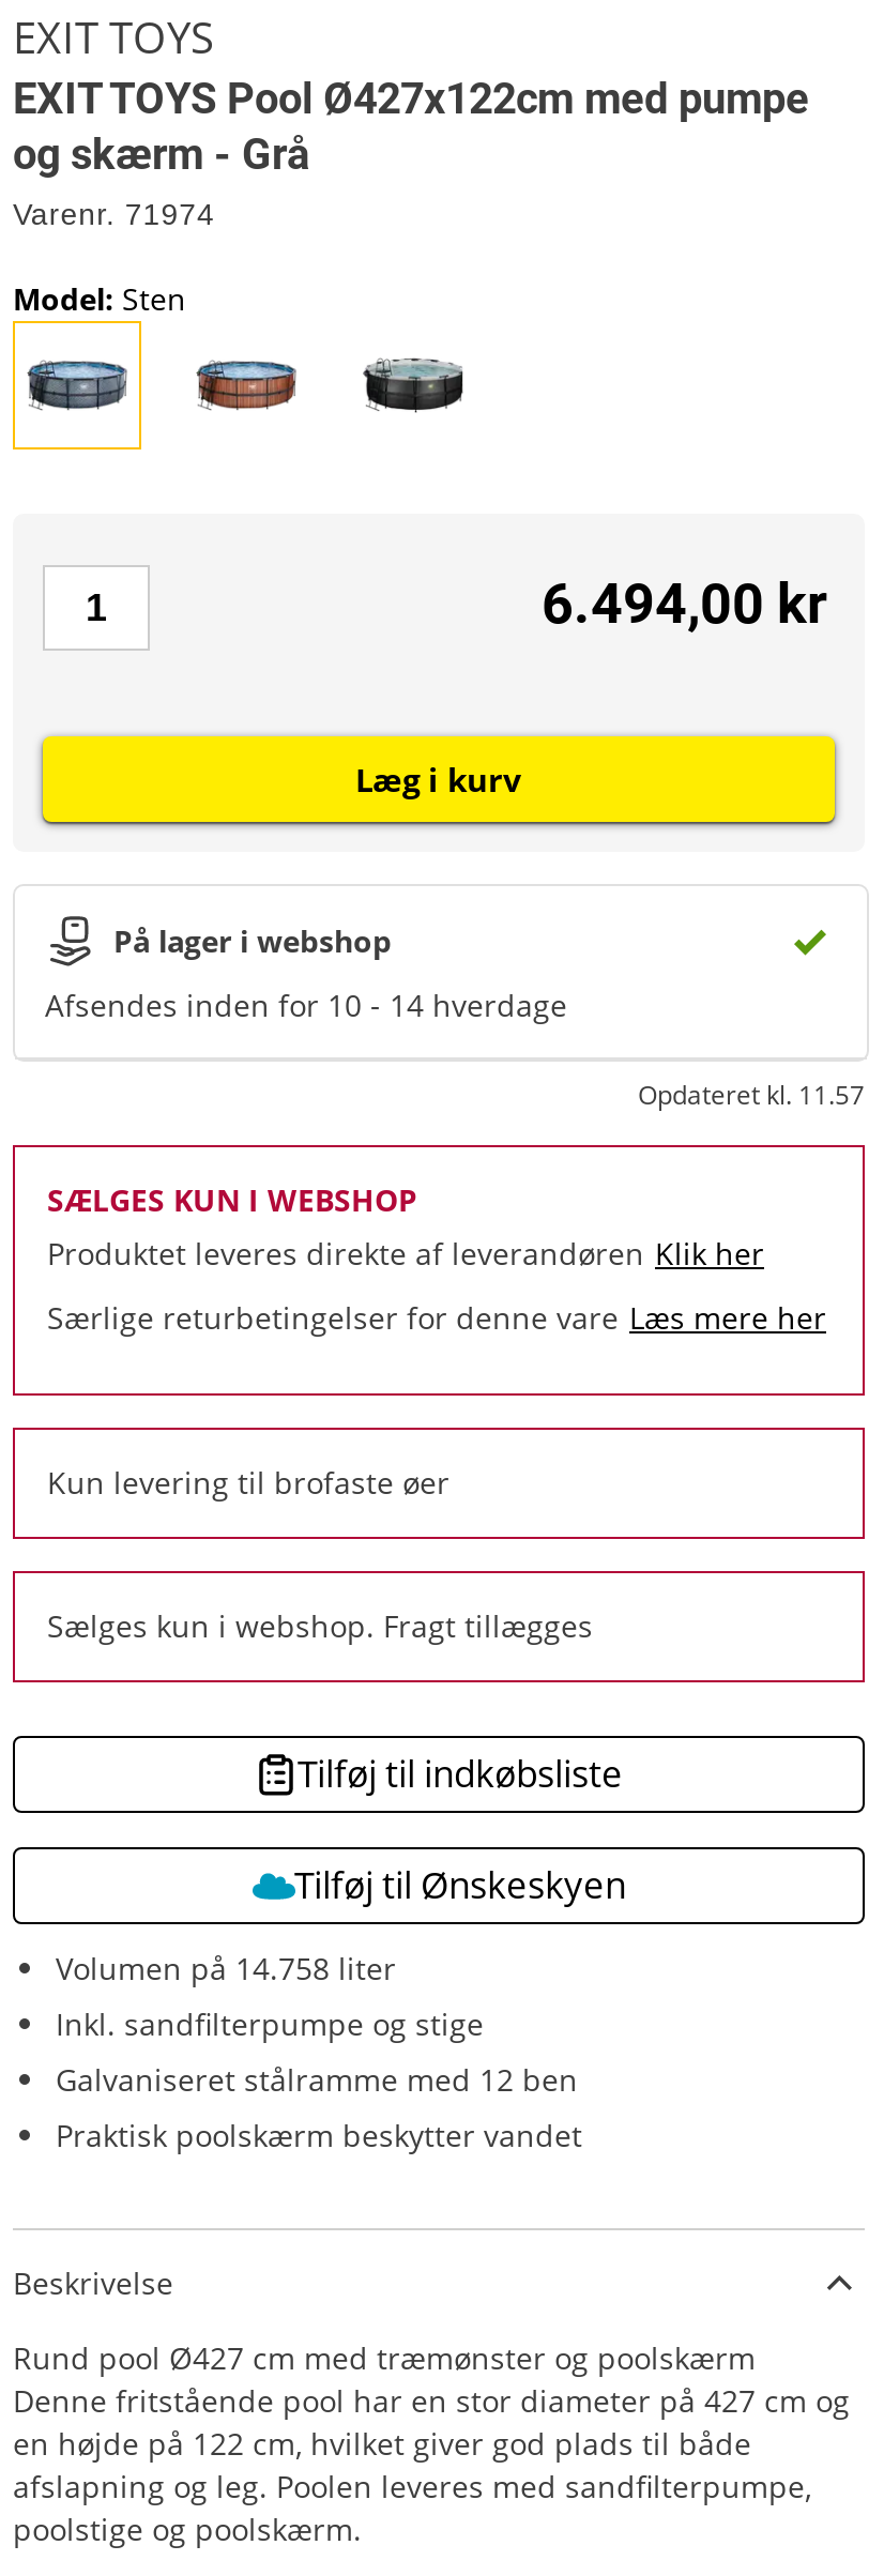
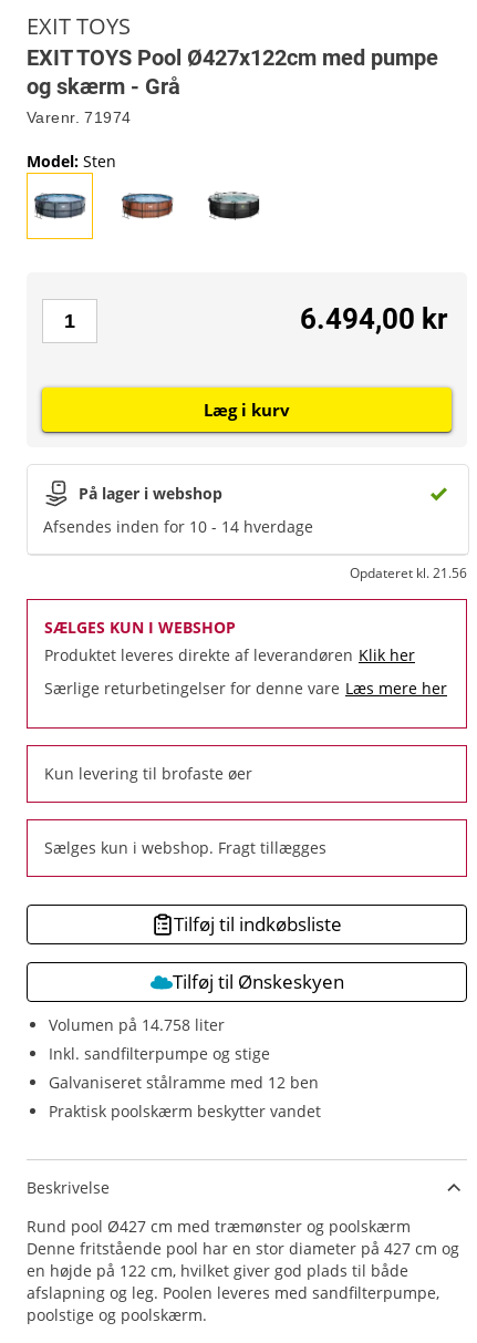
- Opdateret kl. 11.57
+ Opdateret kl. 21.56
